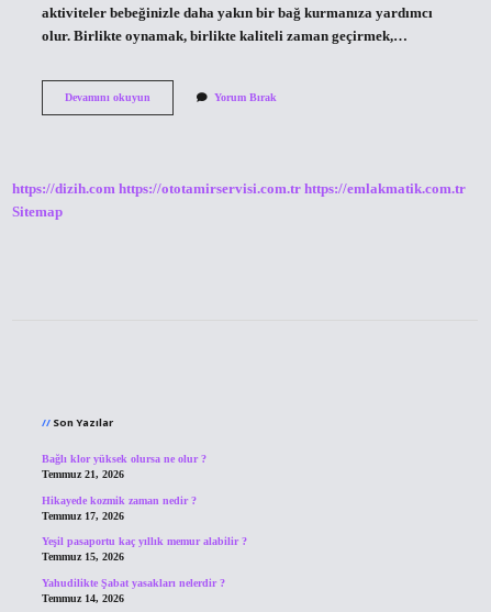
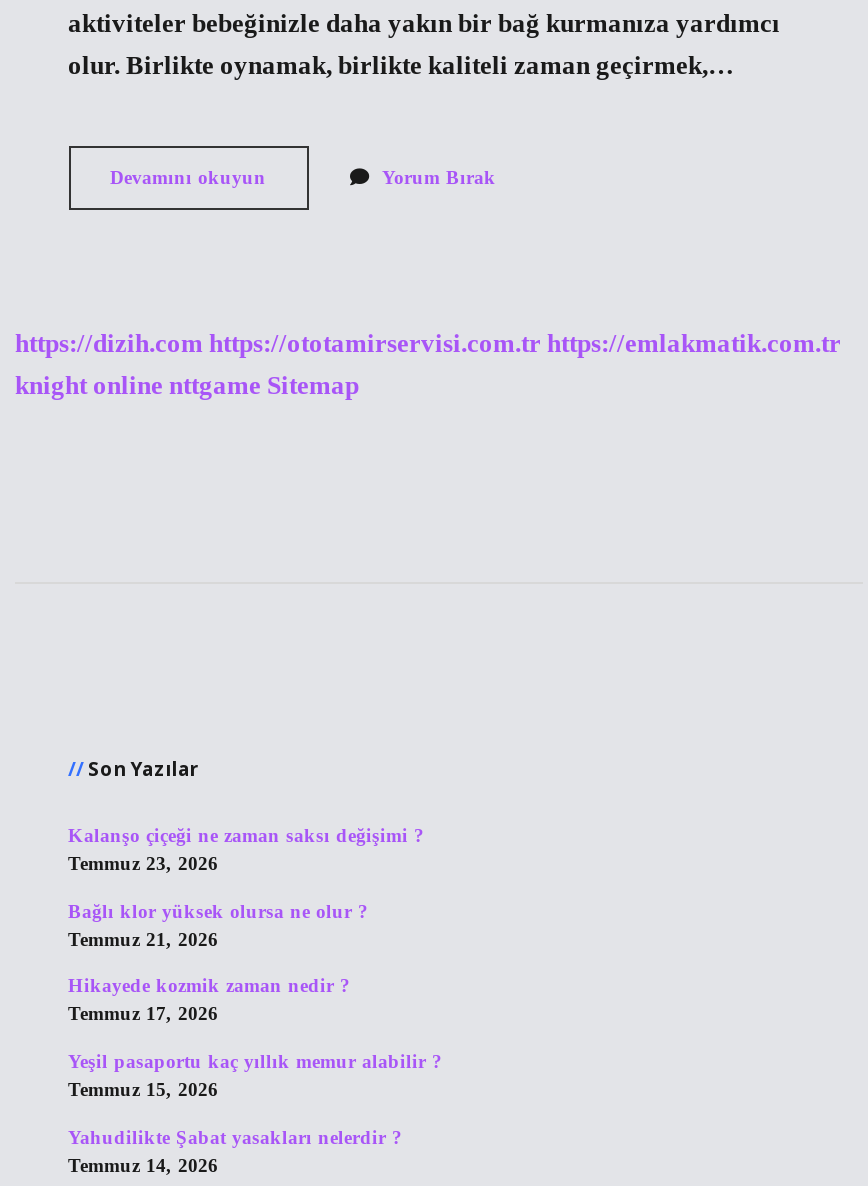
- Sitemap
+ knight online nttgame Sitemap

+ Kalanşo çiçeği ne zaman saksı değişimi ?
+ Temmuz 23, 2026
